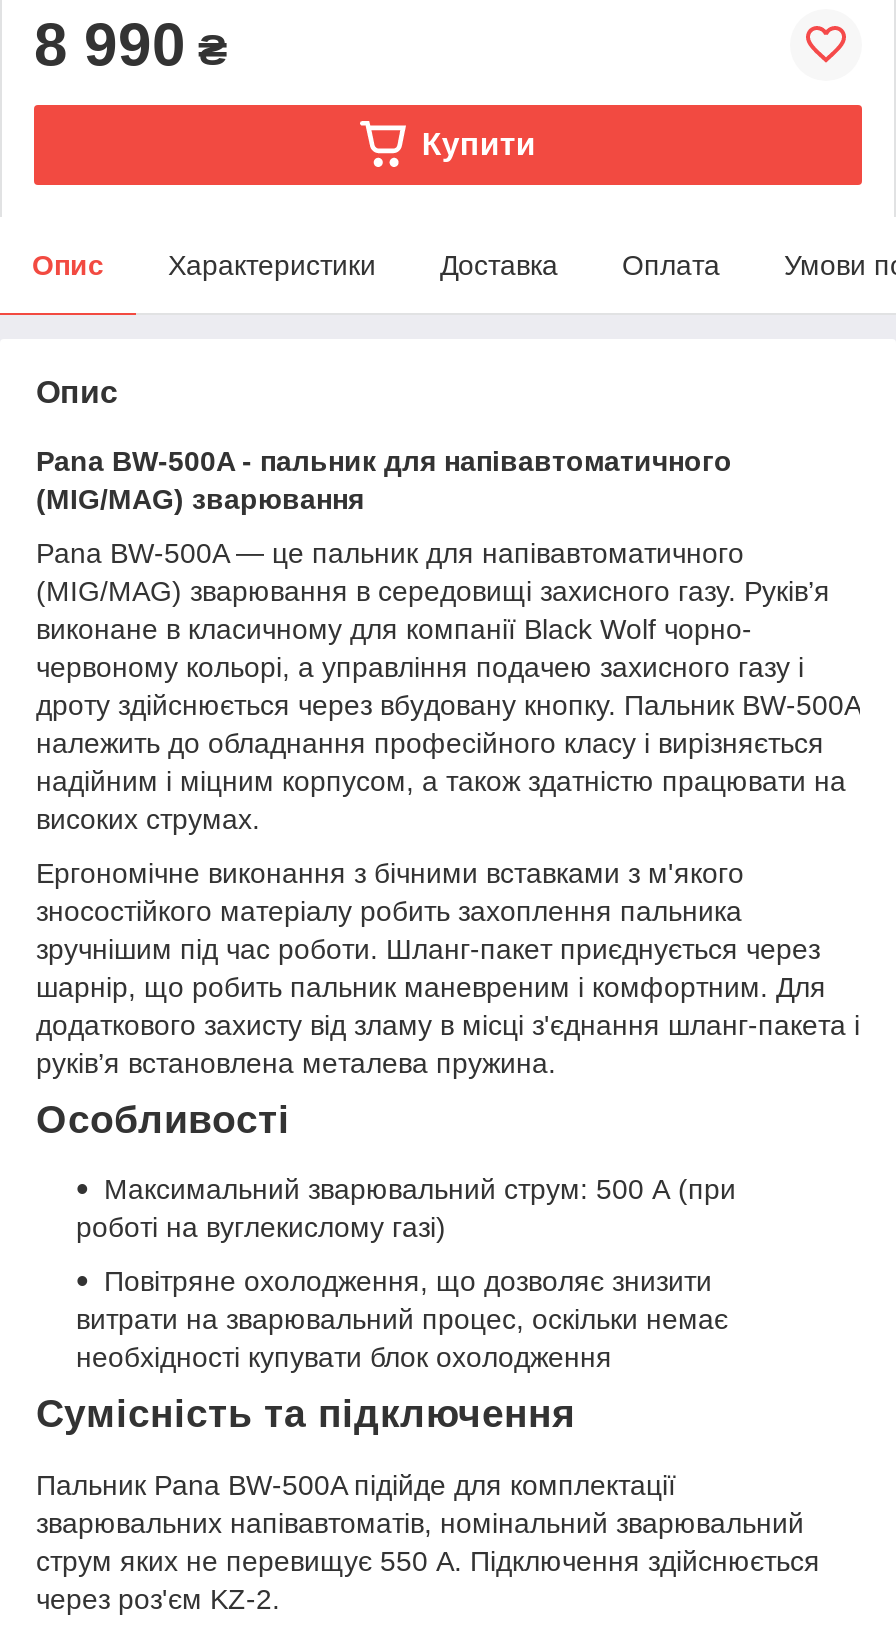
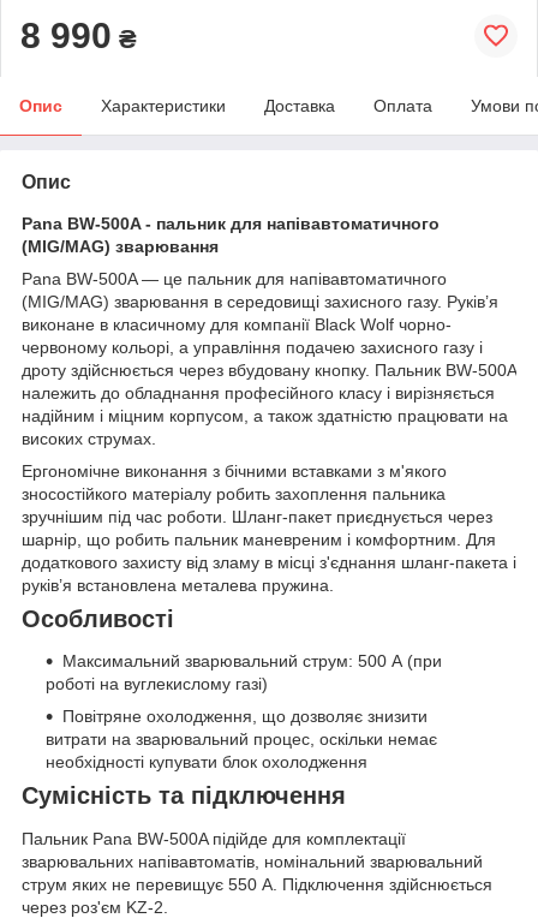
- Купити
